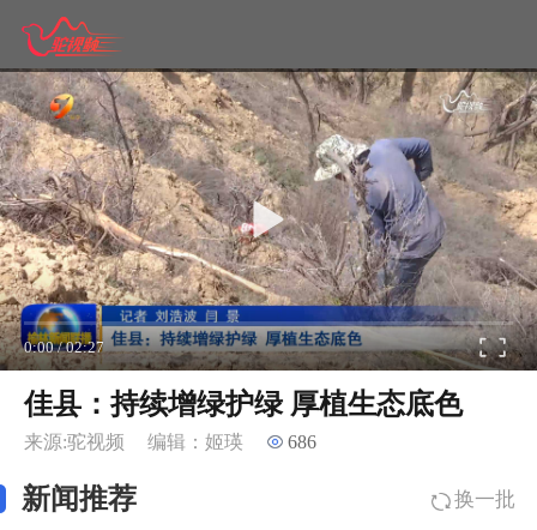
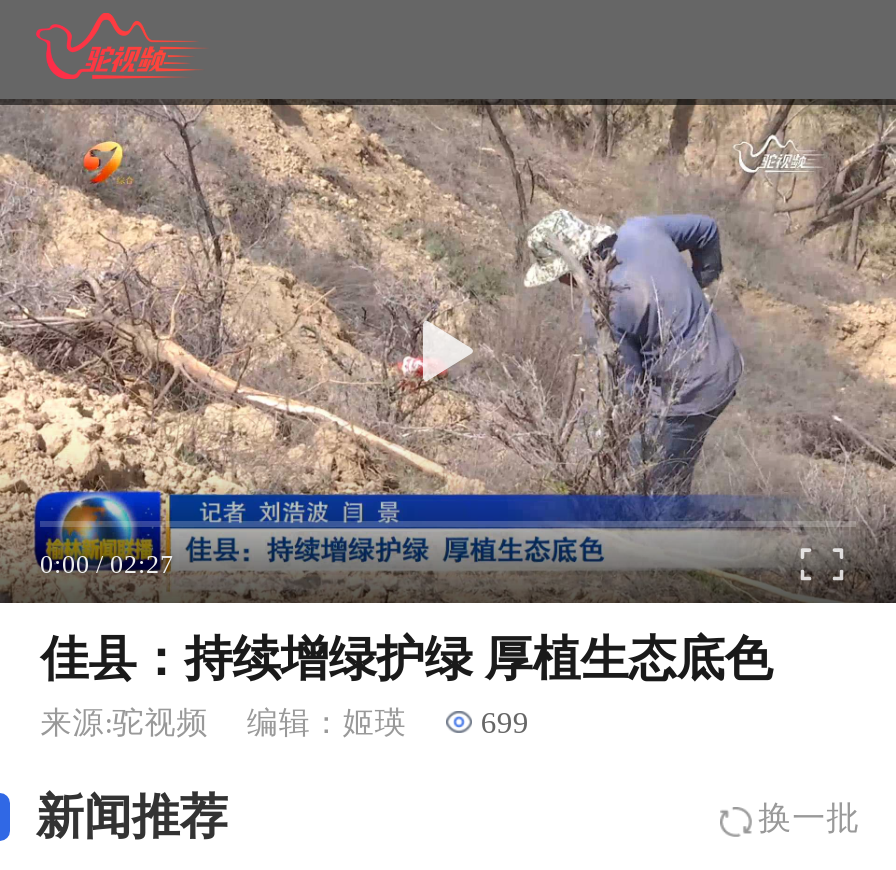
- 686
+ 699
